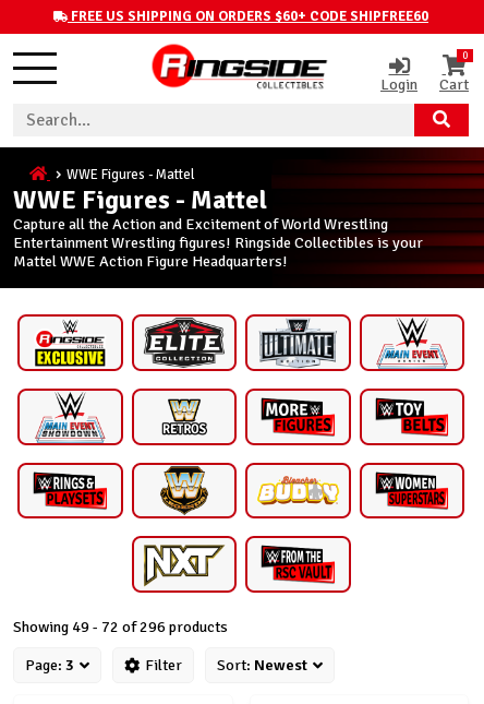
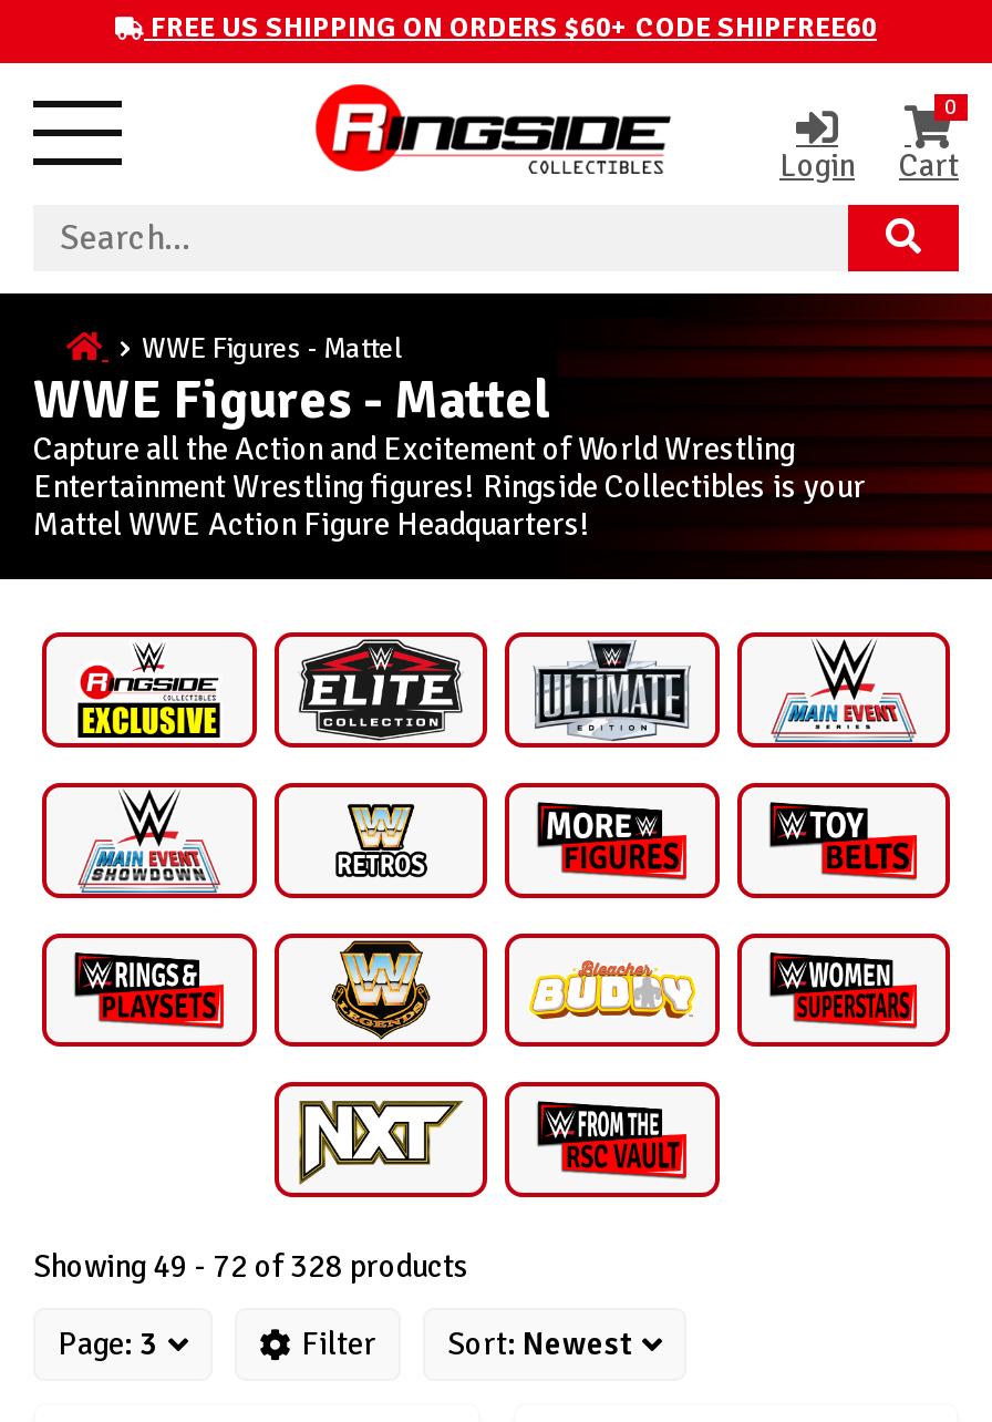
- Showing 49 - 72 of 296 products
+ Showing 49 - 72 of 328 products
